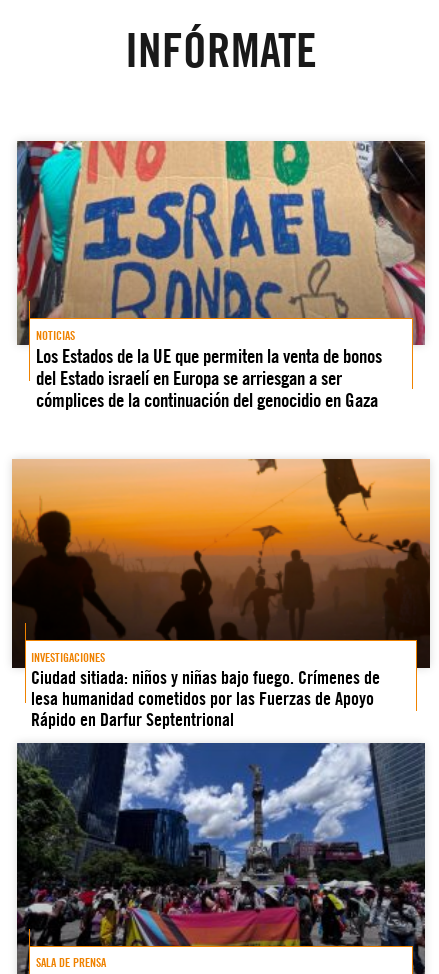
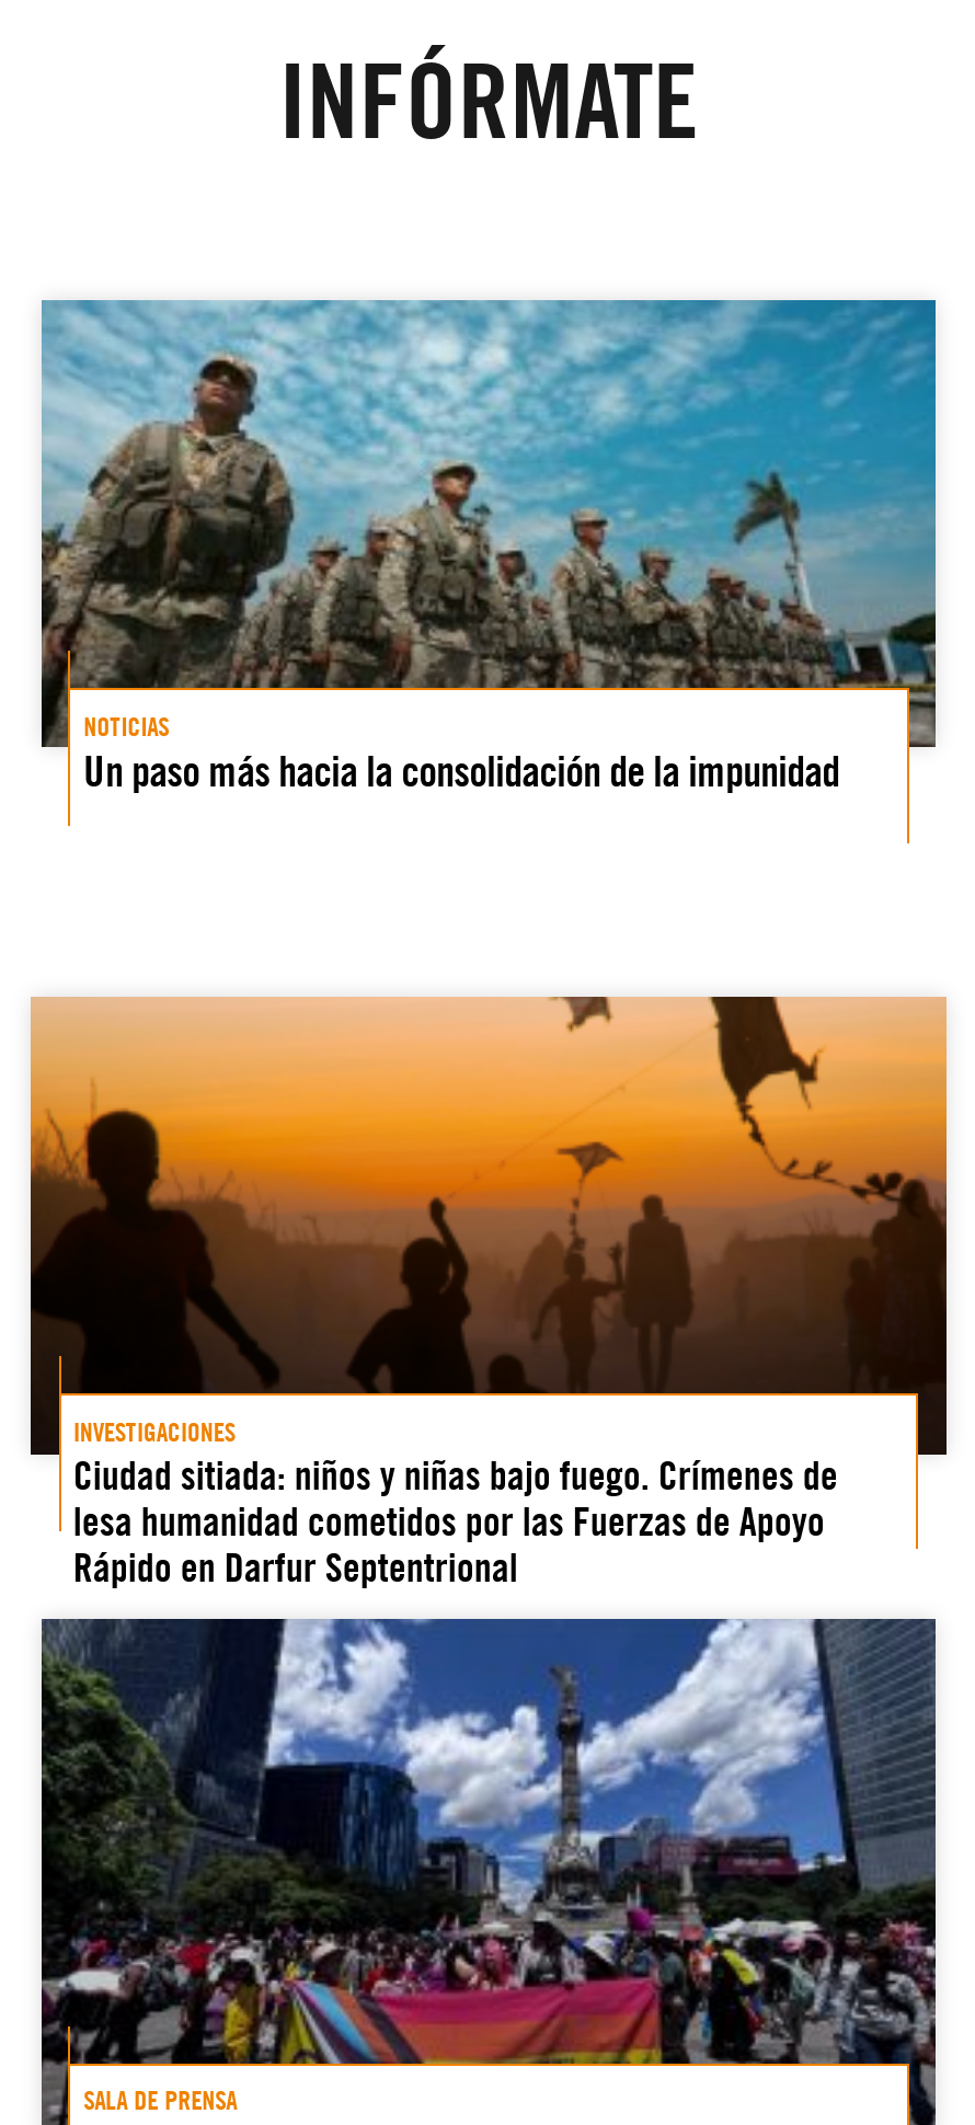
- [image]
- Los Estados de la UE que permiten la venta de bonos
- del Estado israelí en Europa se arriesgan a ser
- cómplices de la continuación del genocidio en Gaza
+ [image]
+ Un paso más hacia la consolidación de la impunidad
